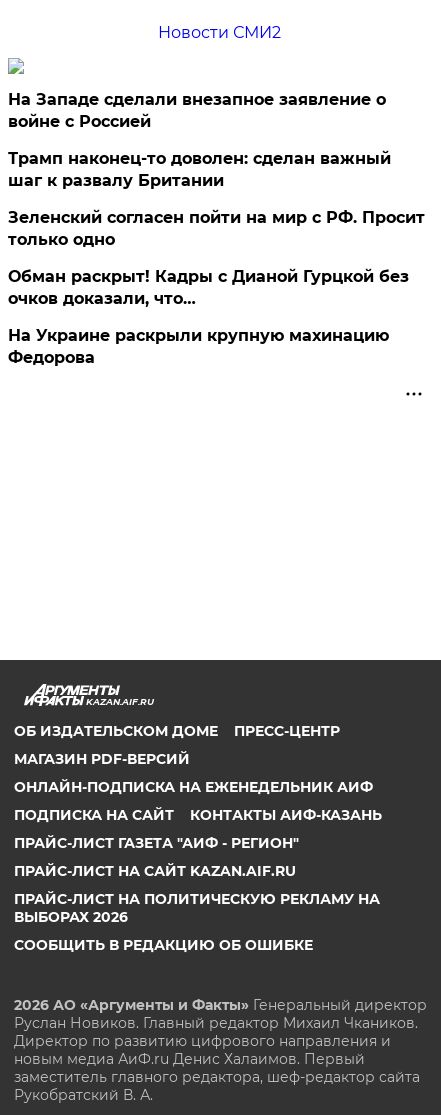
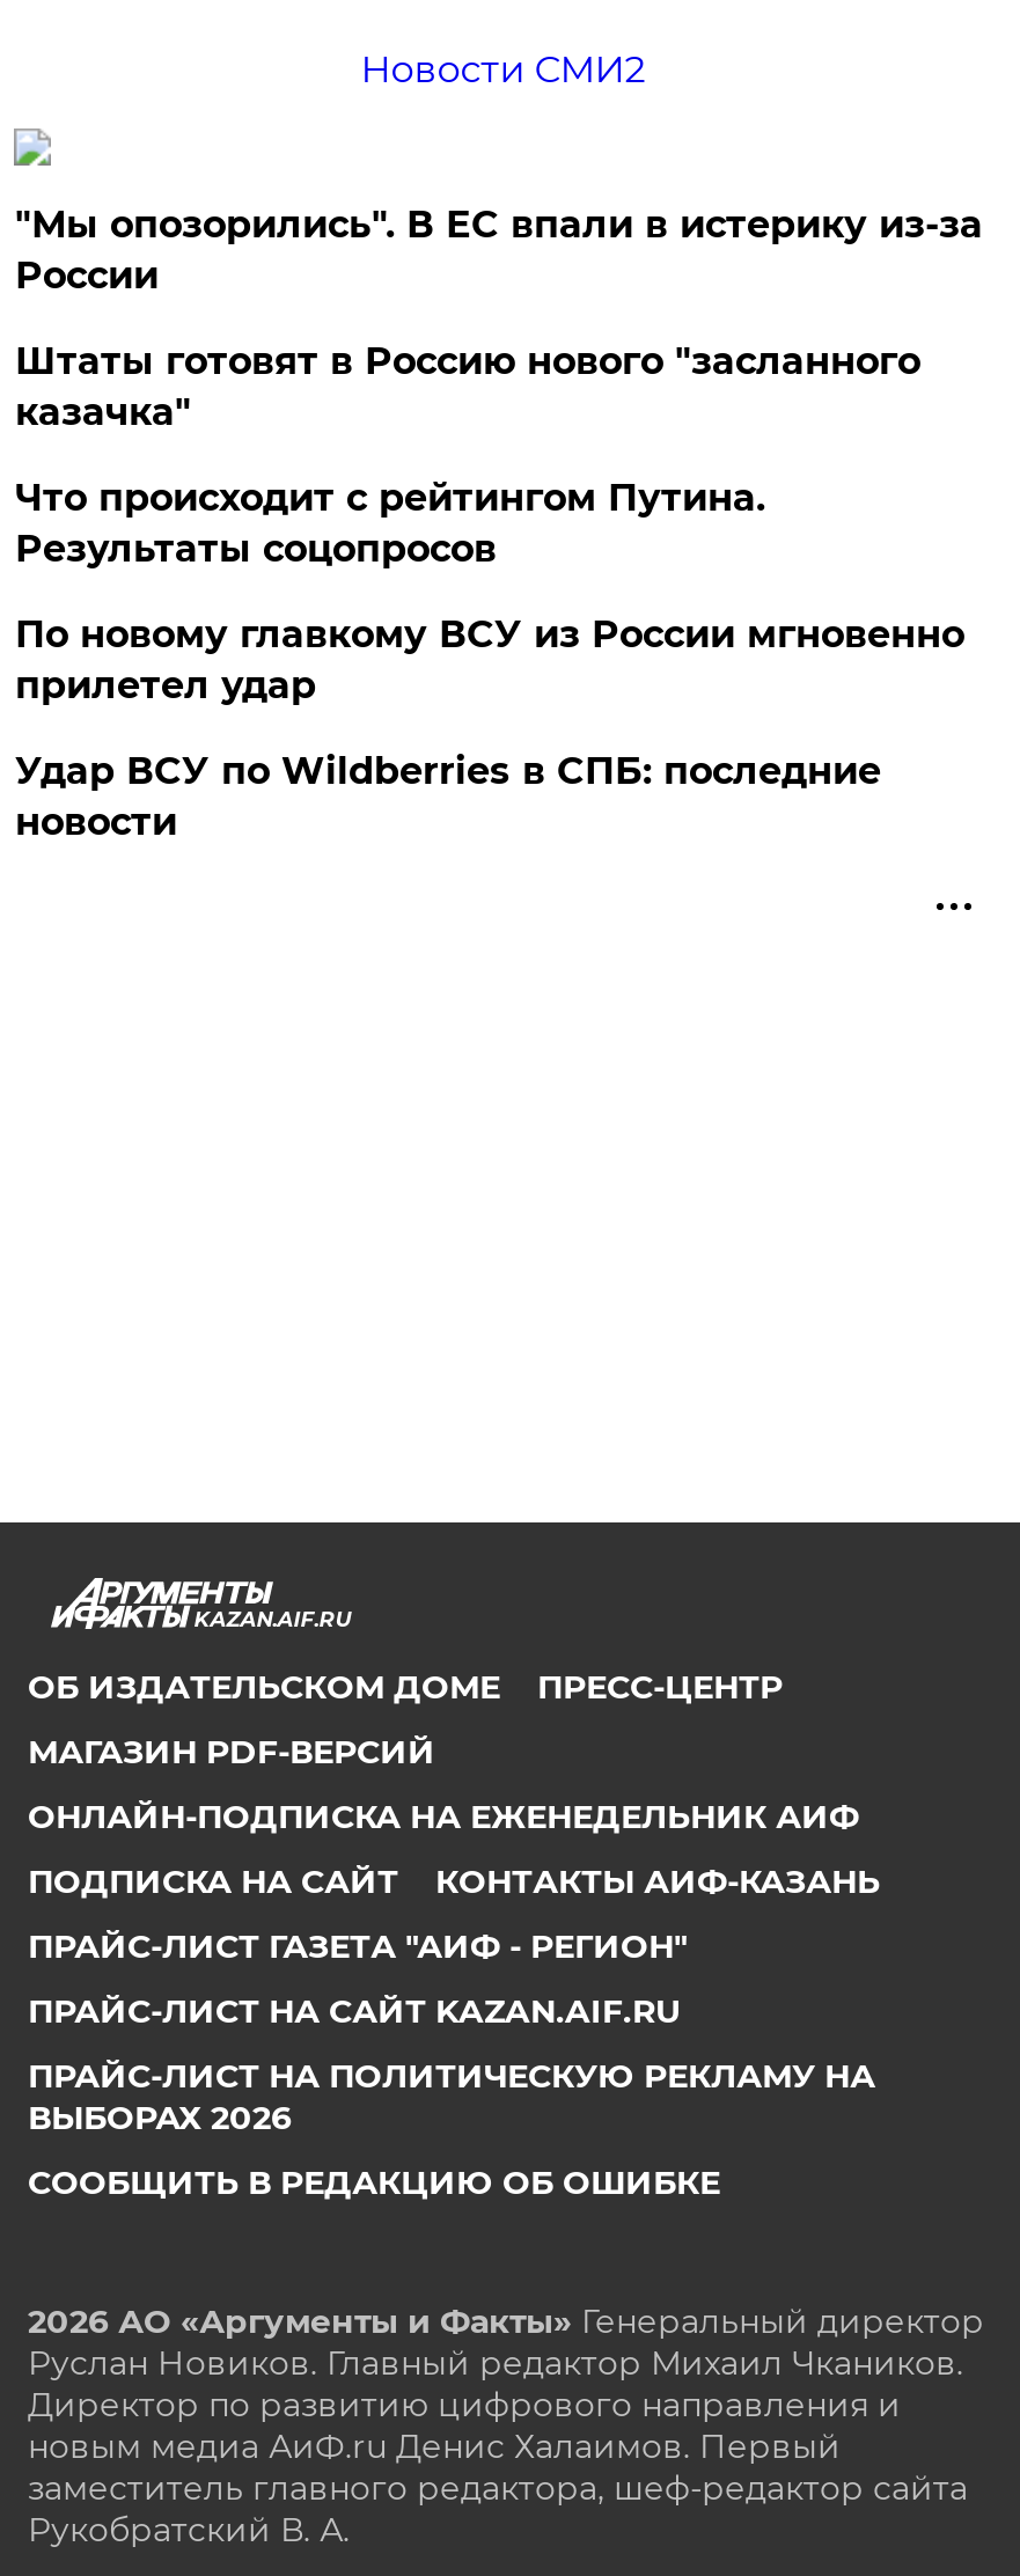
- На Западе сделали внезапное заявление о
- войне с Россией
+ "Мы опозорились". В ЕС впали в истерику из-за
+ России

- Трамп наконец-то доволен: сделан важный
- шаг к развалу Британии
+ Штаты готовят в Россию нового "засланного
+ казачка"

- Зеленский согласен пойти на мир с РФ. Просит
- только одно
+ Что происходит с рейтингом Путина.
+ Результаты соцопросов

- Обман раскрыт! Кадры с Дианой Гурцкой без
- очков доказали, что…
+ По новому главкому ВСУ из России мгновенно
+ прилетел удар

- На Украине раскрыли крупную махинацию
- Федорова
+ Удар ВСУ по Wildberries в СПБ: последние
+ новости
